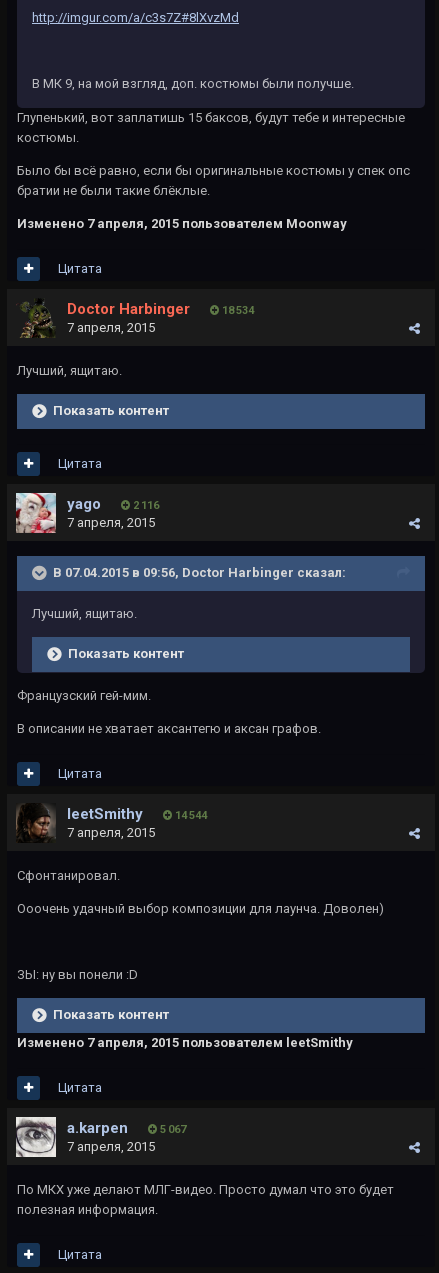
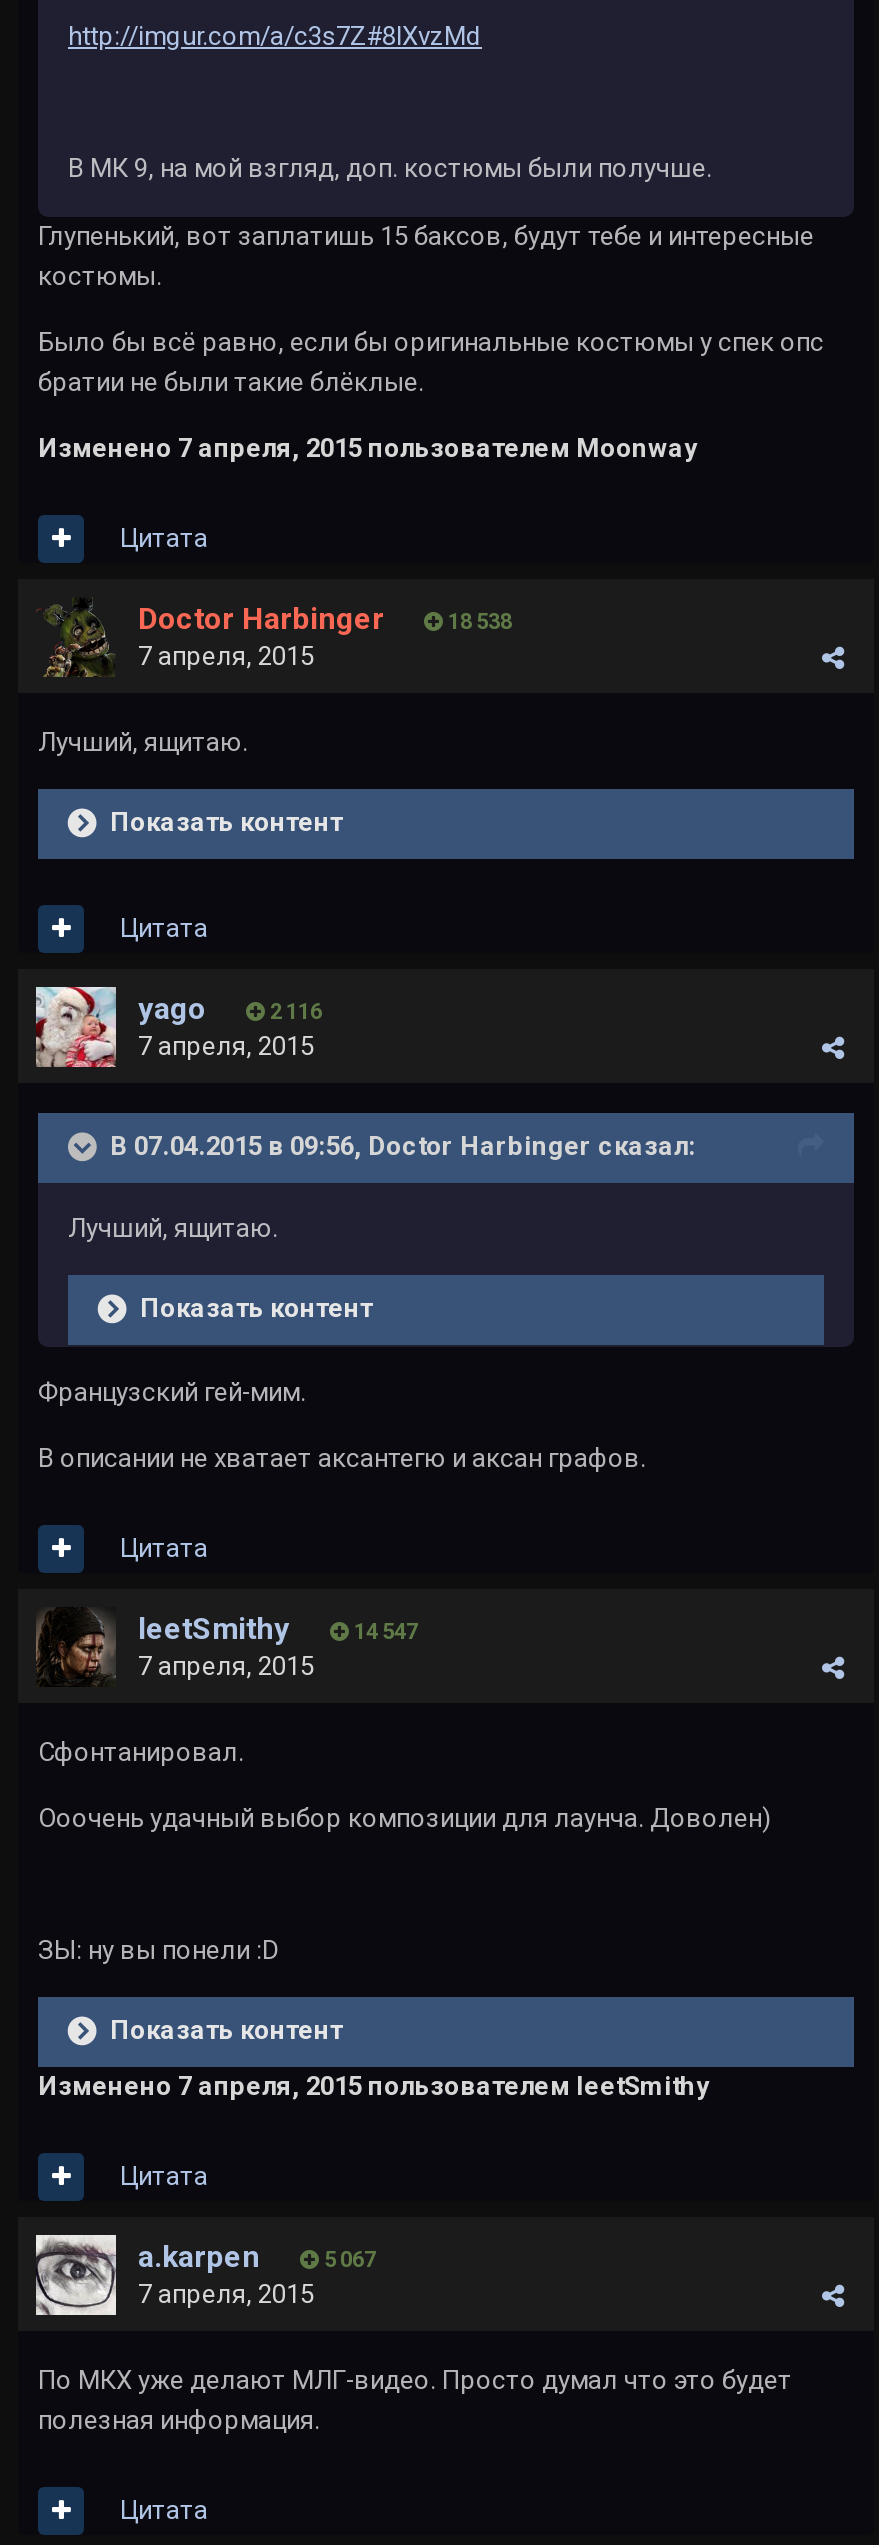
- 18 534
+ 18 538

- 14 544
+ 14 547
